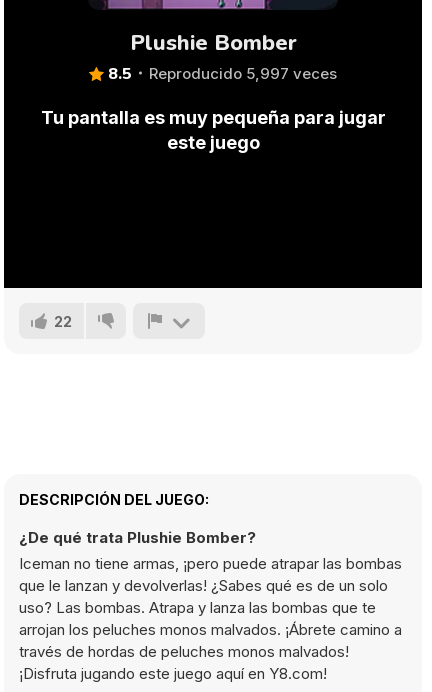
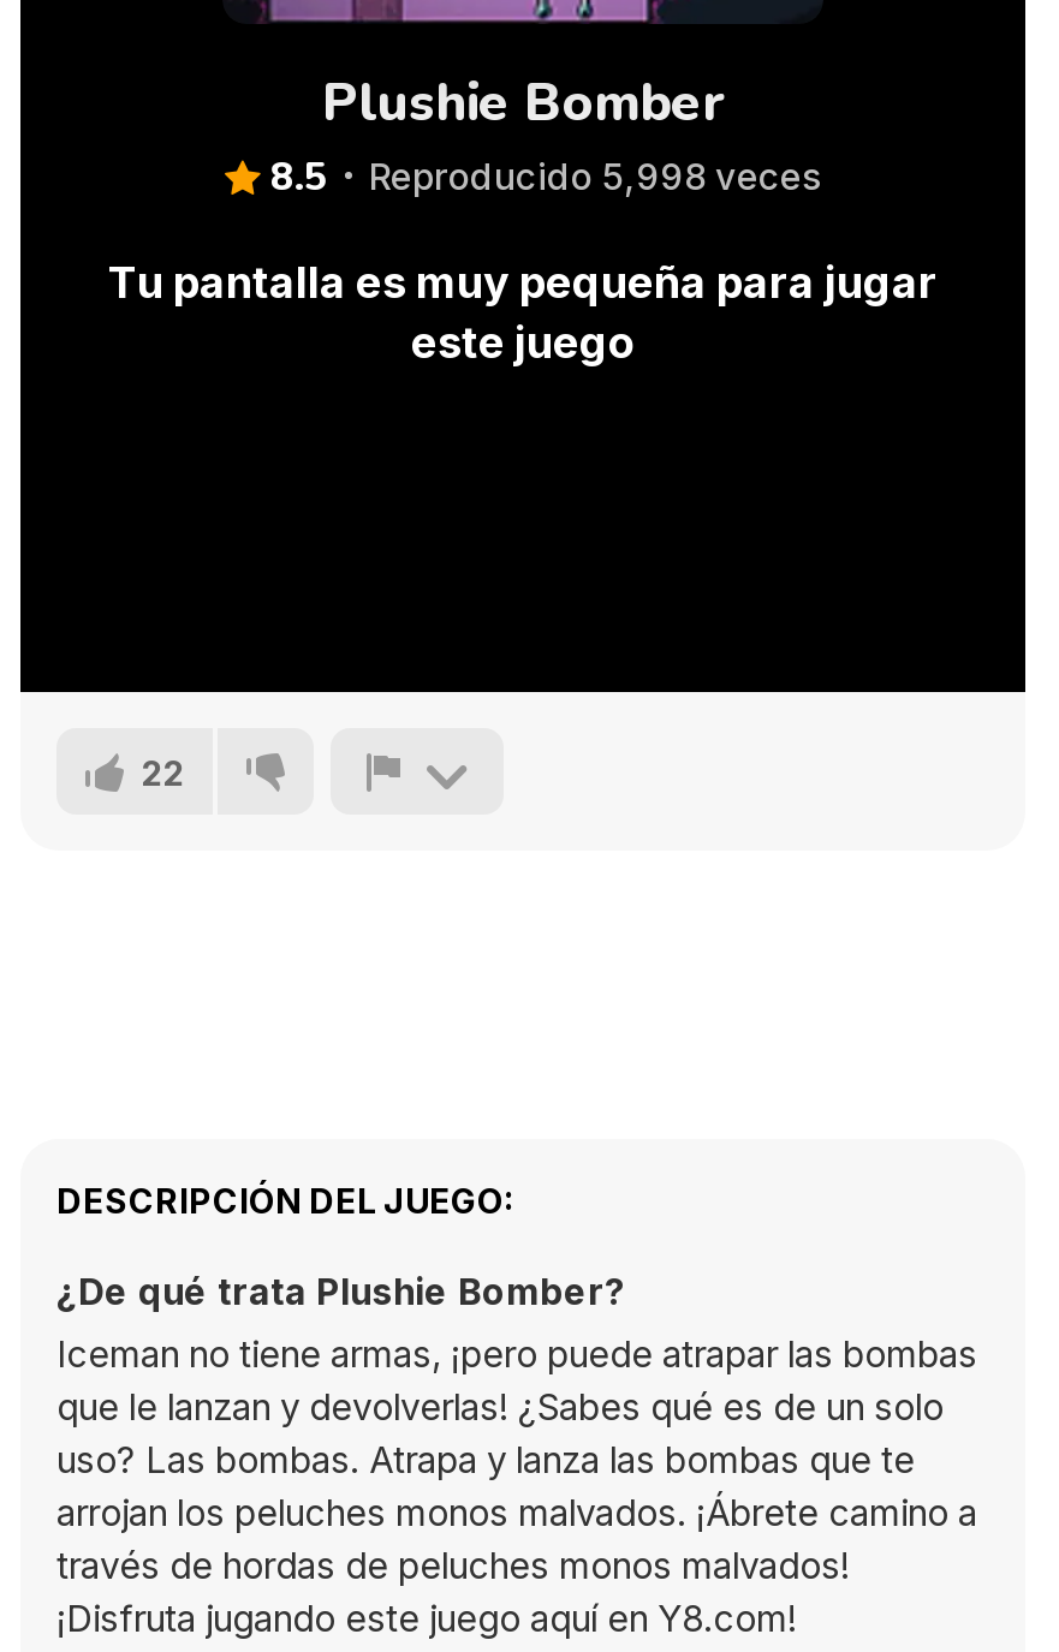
- Reproducido 5,997 veces
+ Reproducido 5,998 veces
